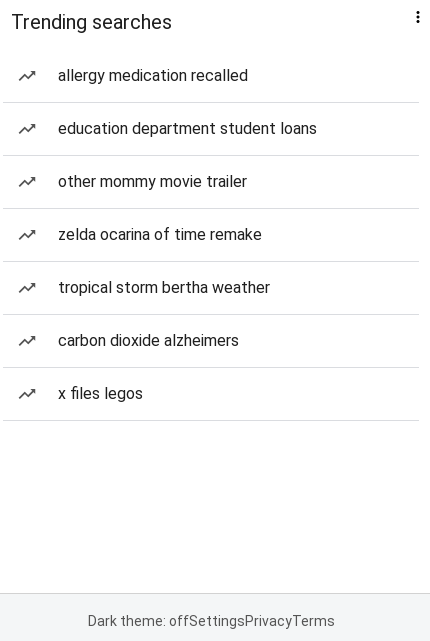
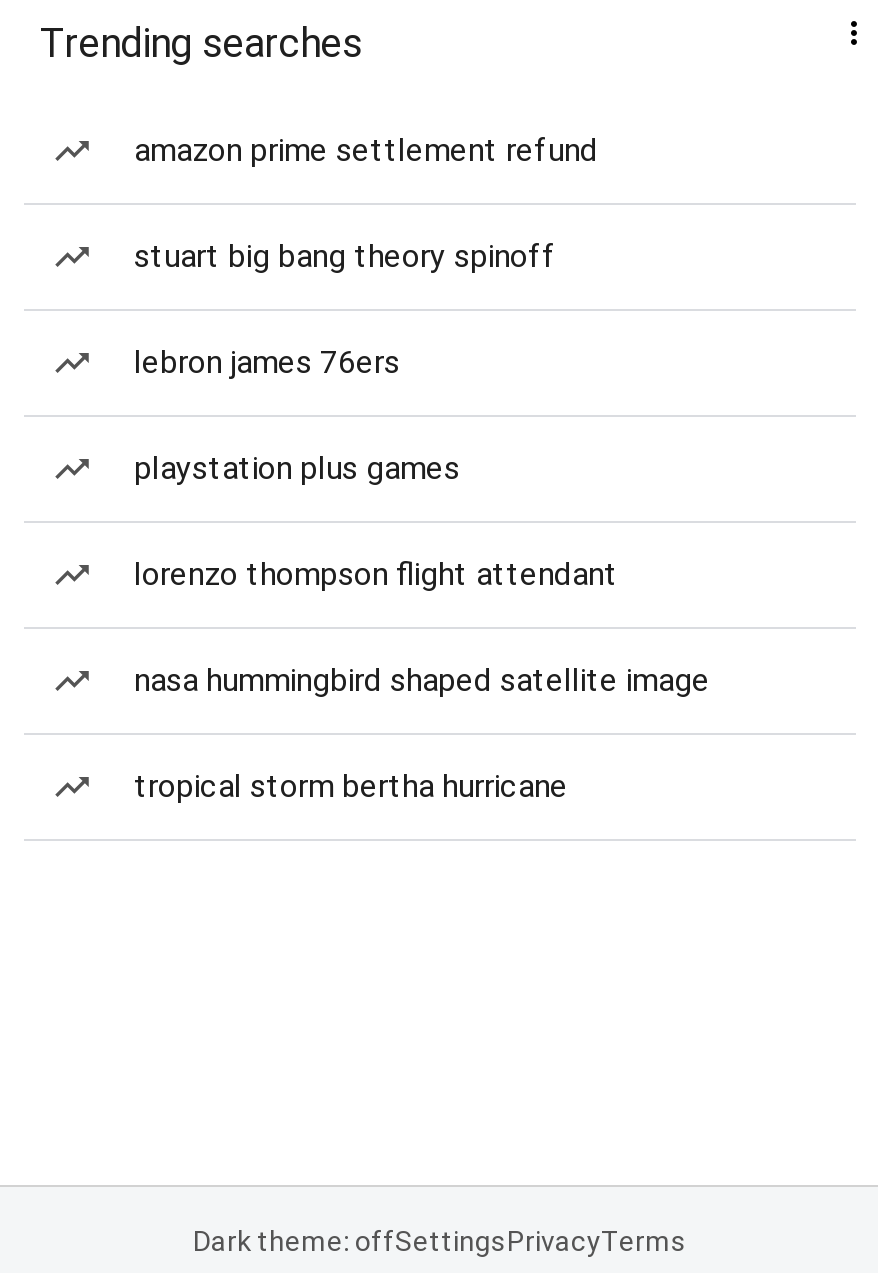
- allergy medication recalled
+ amazon prime settlement refund

- education department student loans
+ stuart big bang theory spinoff

- other mommy movie trailer
+ lebron james 76ers

- zelda ocarina of time remake
+ playstation plus games

- tropical storm bertha weather
+ lorenzo thompson flight attendant

- carbon dioxide alzheimers
+ nasa hummingbird shaped satellite image

- x files legos
+ tropical storm bertha hurricane
